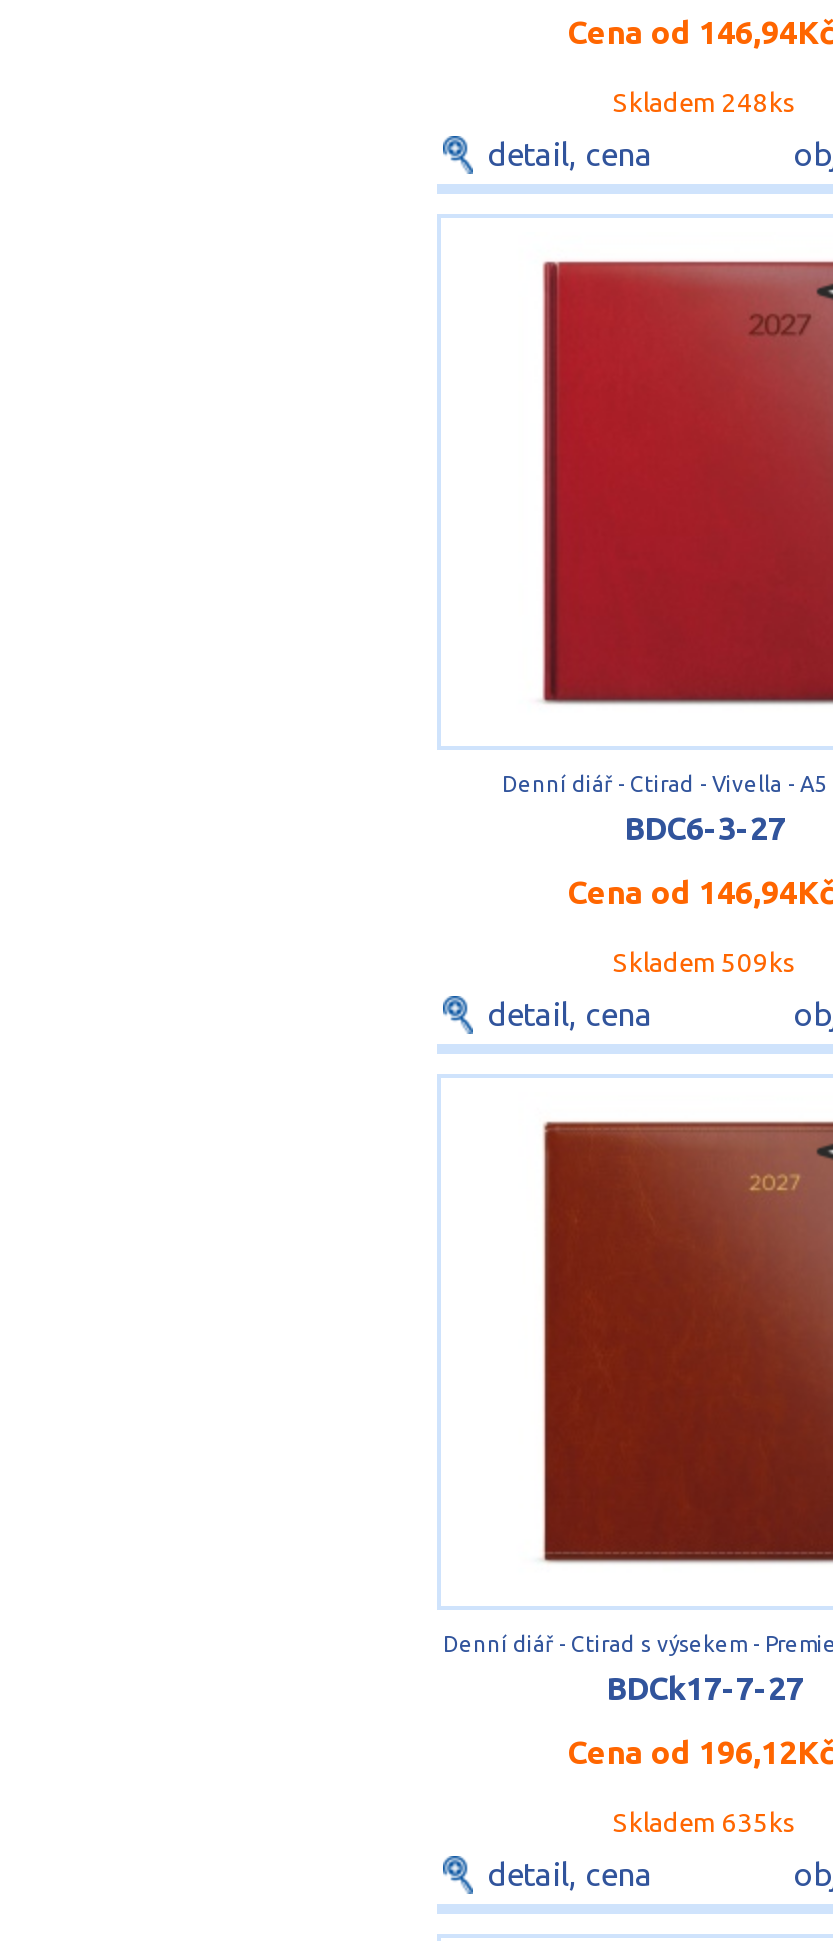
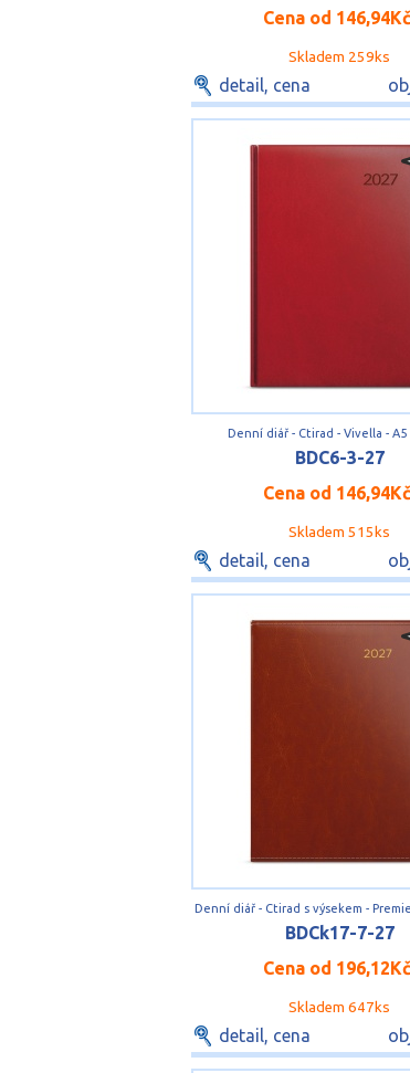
- Skladem 248ks
+ Skladem 259ks

- Skladem 509ks
+ Skladem 515ks

- Skladem 635ks
+ Skladem 647ks
